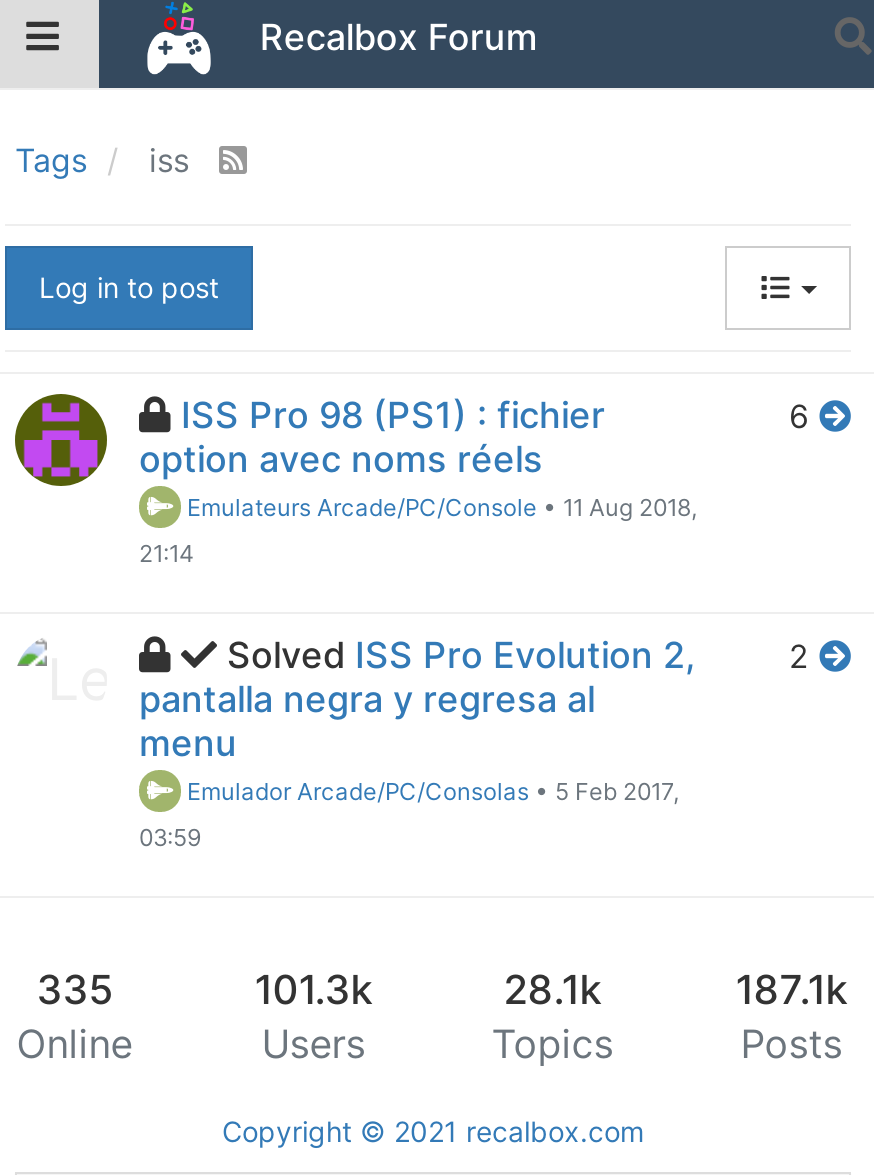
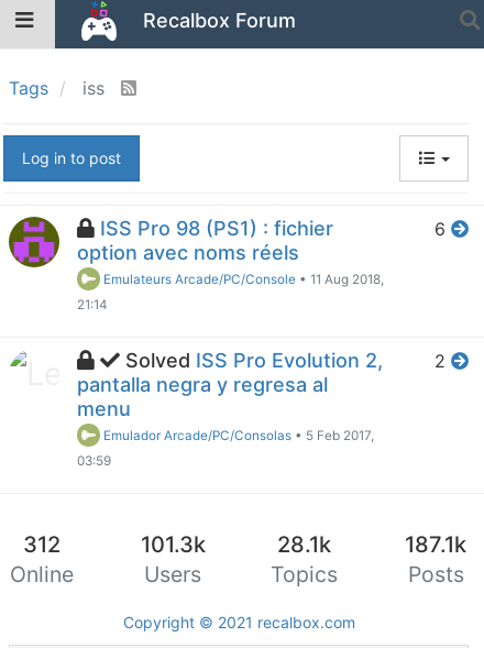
- 335
+ 312
